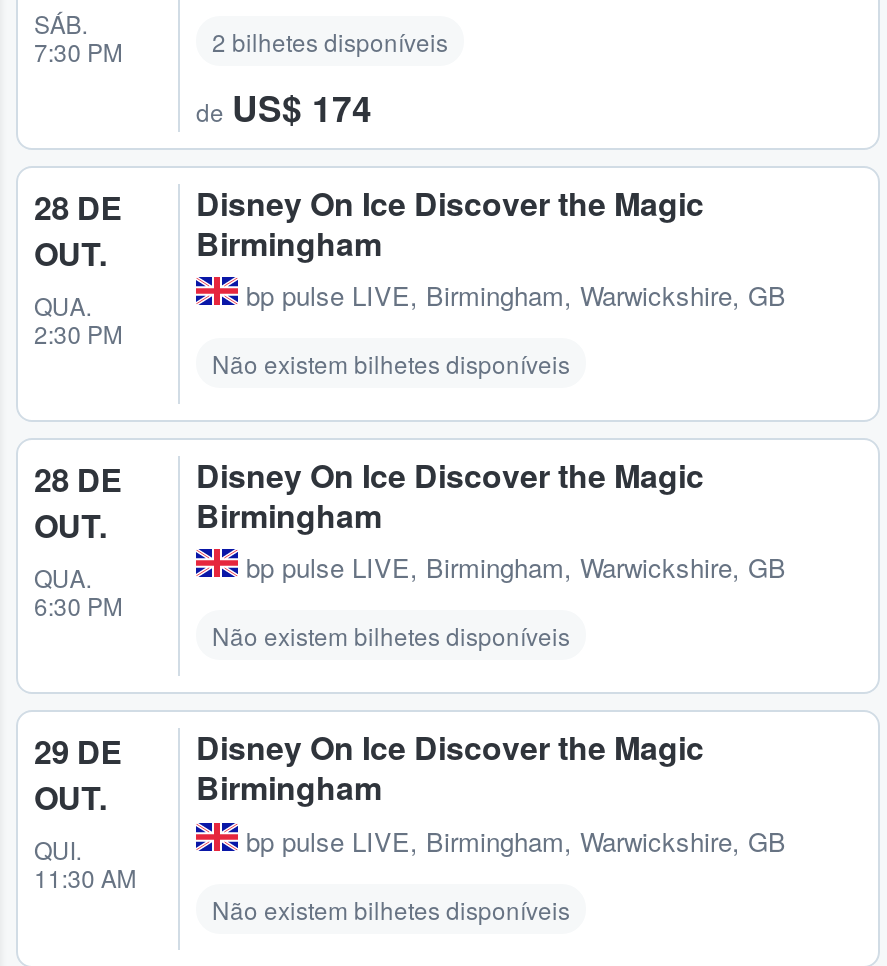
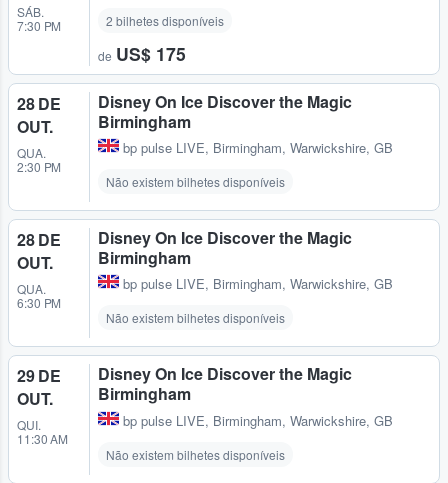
- de US$ 174
+ de US$ 175
